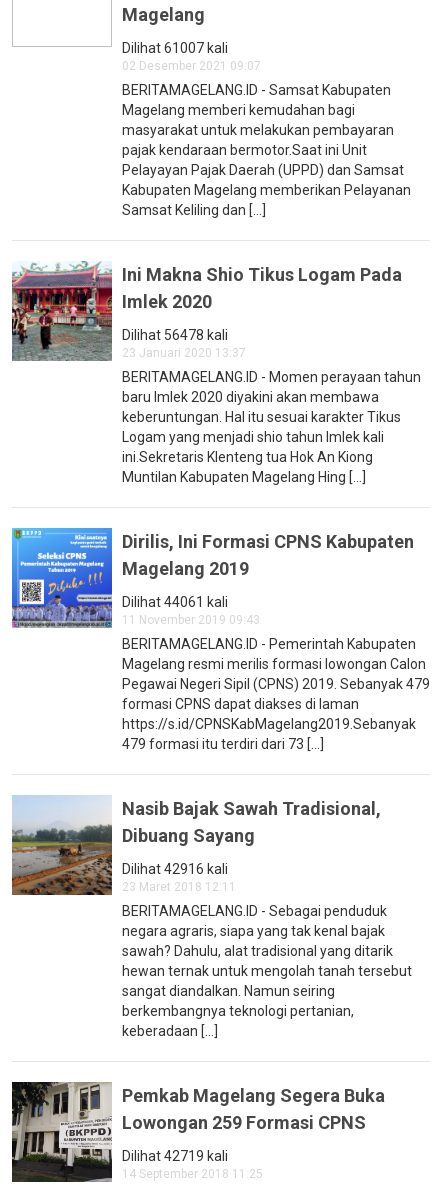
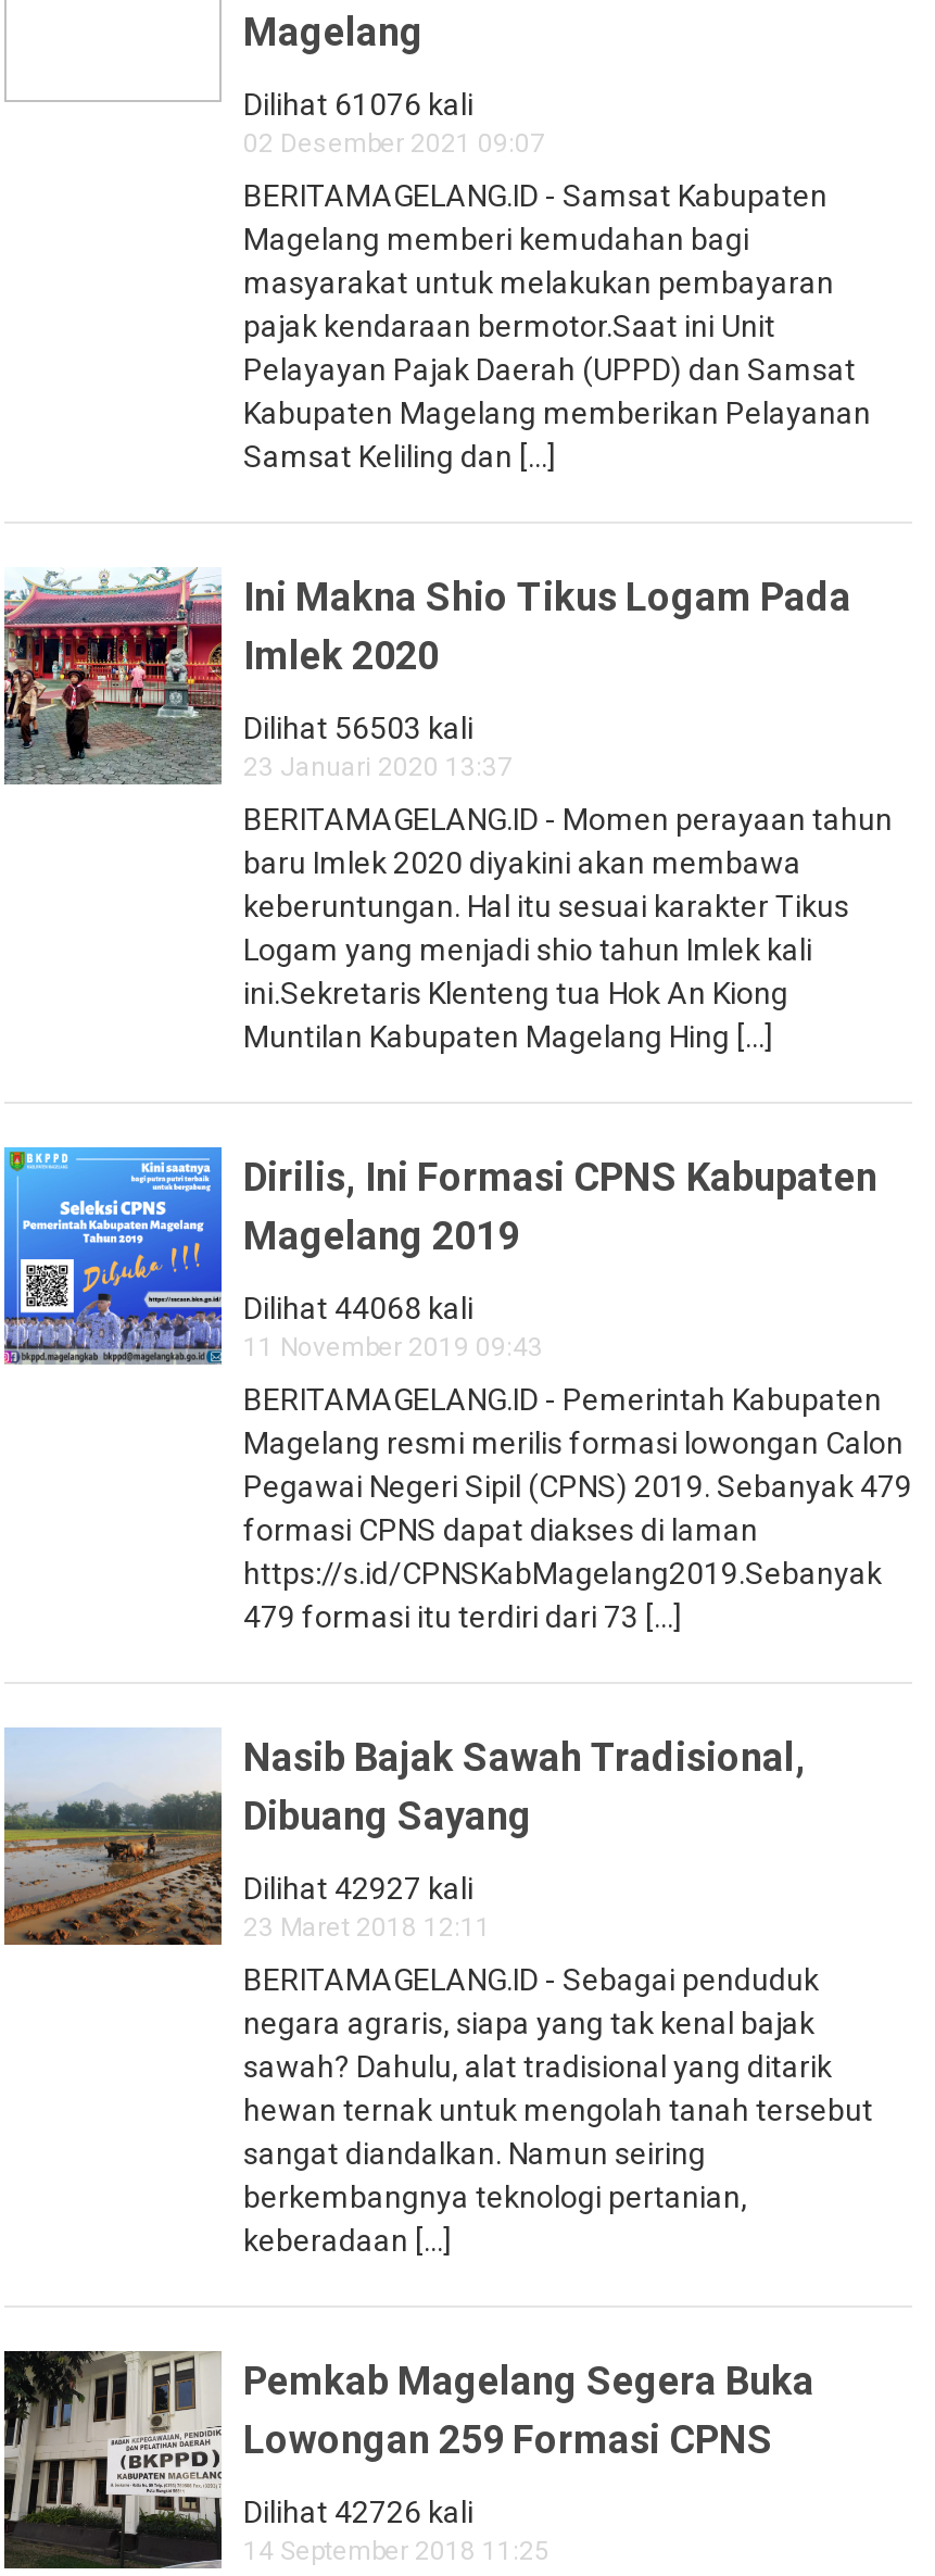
- Dilihat 61007 kali
+ Dilihat 61076 kali

- Dilihat 56478 kali
+ Dilihat 56503 kali

- Dilihat 44061 kali
+ Dilihat 44068 kali

- Dilihat 42916 kali
+ Dilihat 42927 kali

- Dilihat 42719 kali
+ Dilihat 42726 kali
